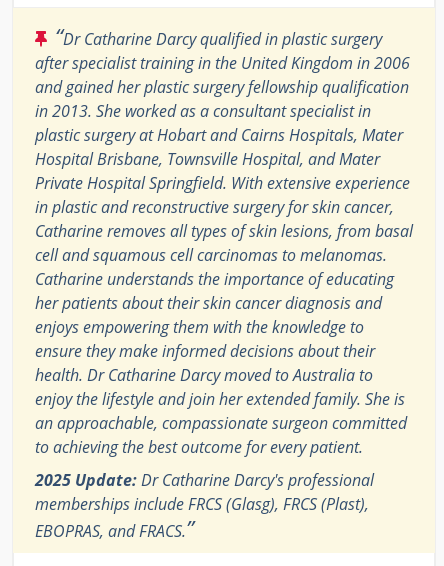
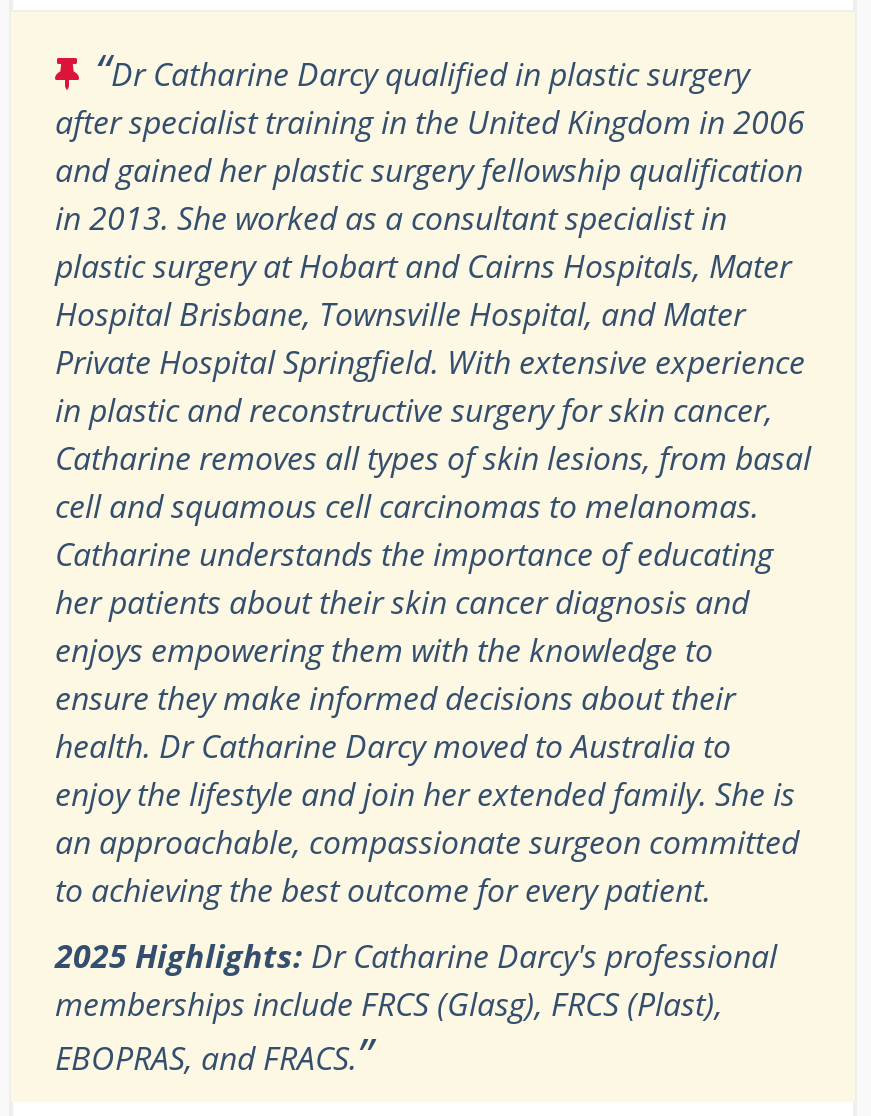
- 2025 Update: Dr Catharine Darcy's professional
+ 2025 Highlights: Dr Catharine Darcy's professional
